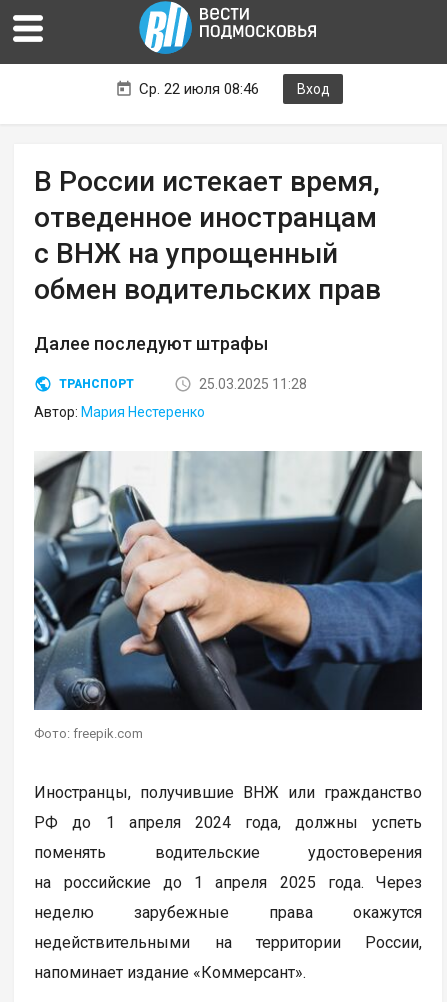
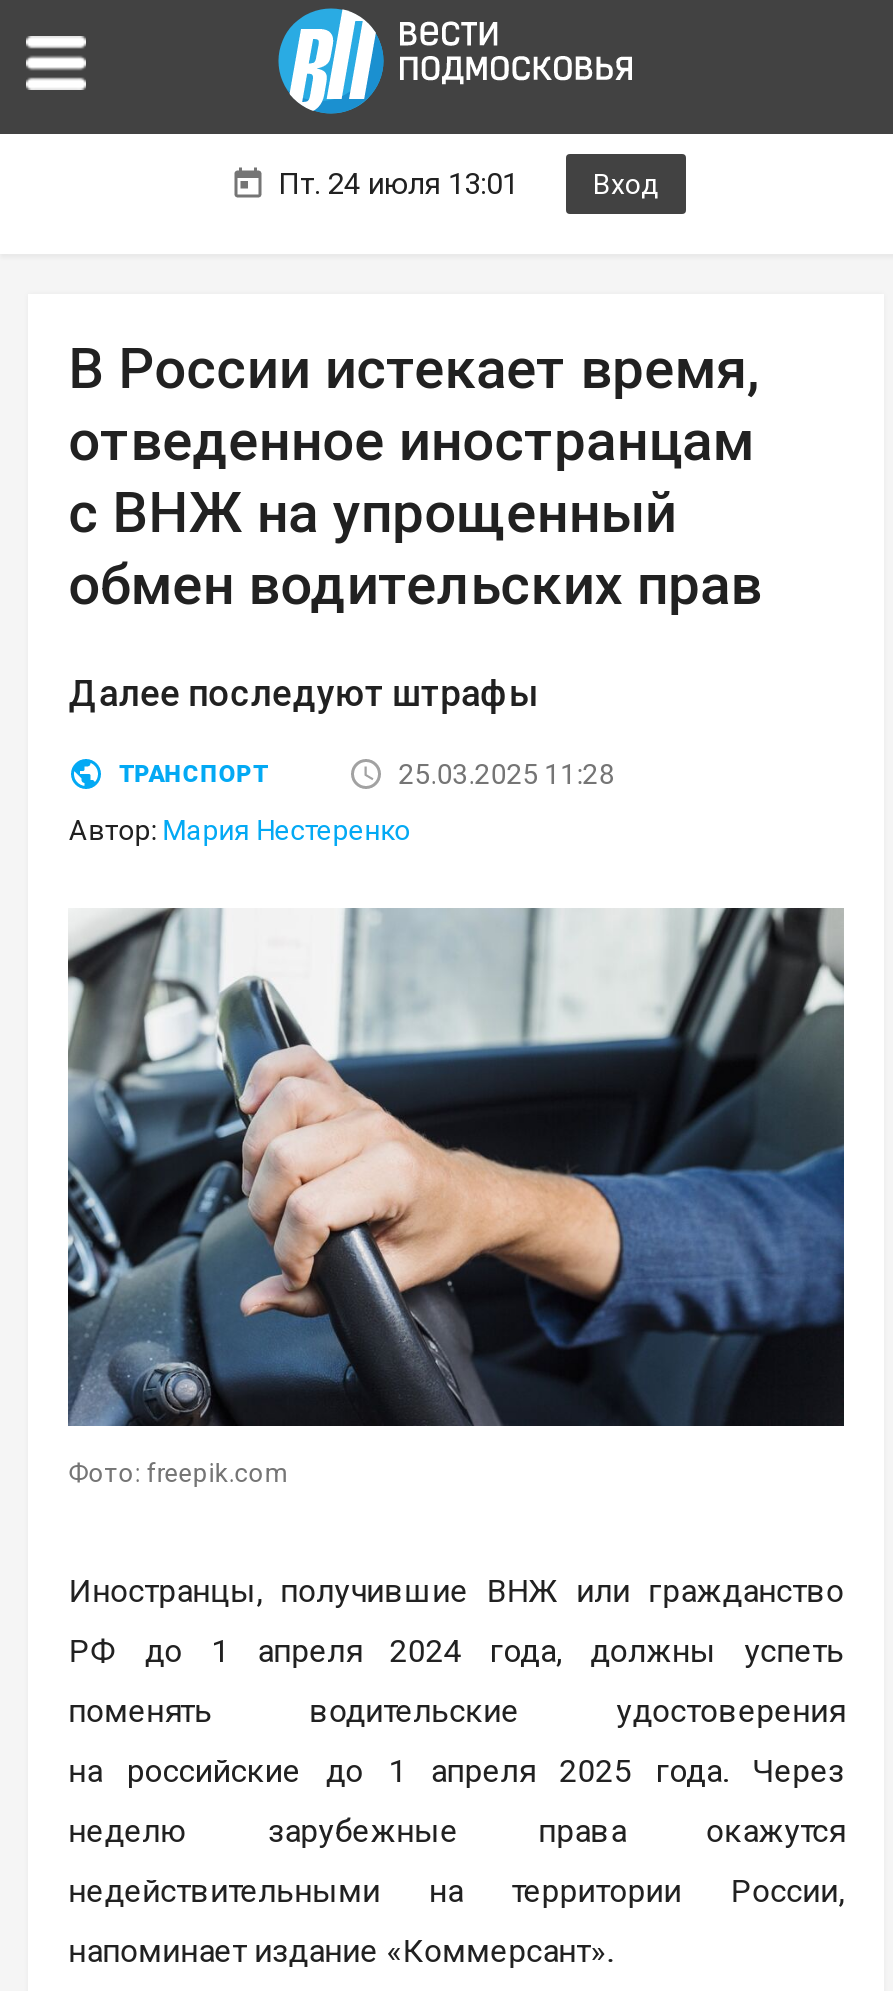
- Ср. 22 июля 08:46
+ Пт. 24 июля 13:01
